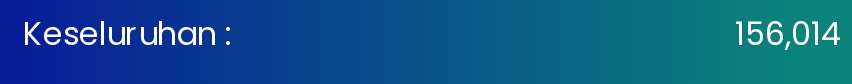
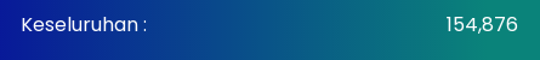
- 156,014
+ 154,876
